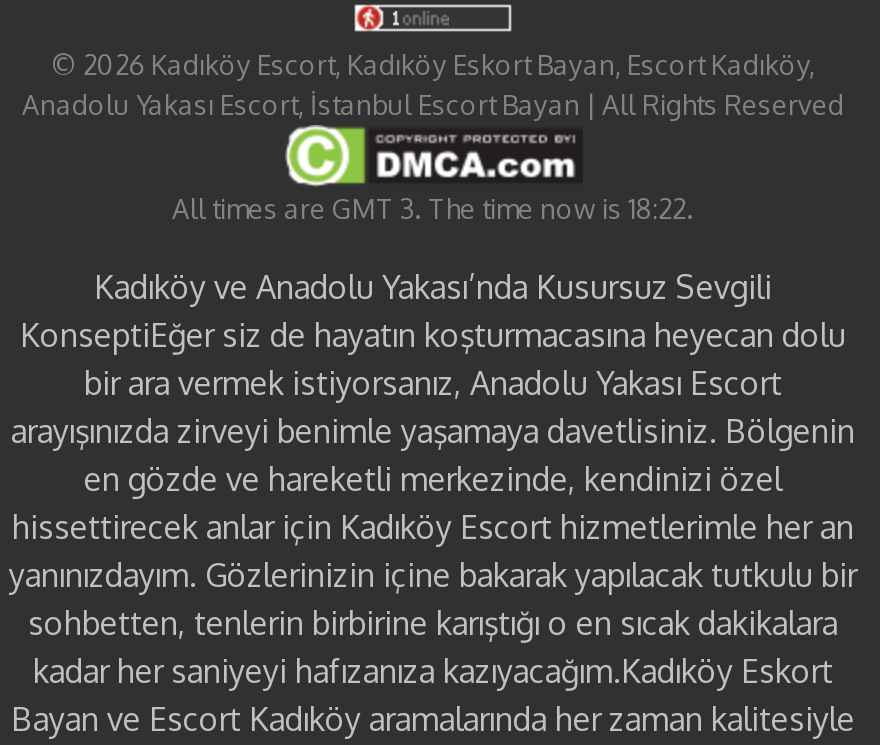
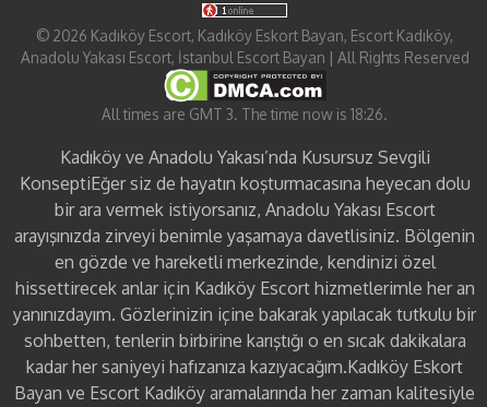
- All times are GMT 3. The time now is 18:22.
+ All times are GMT 3. The time now is 18:26.
